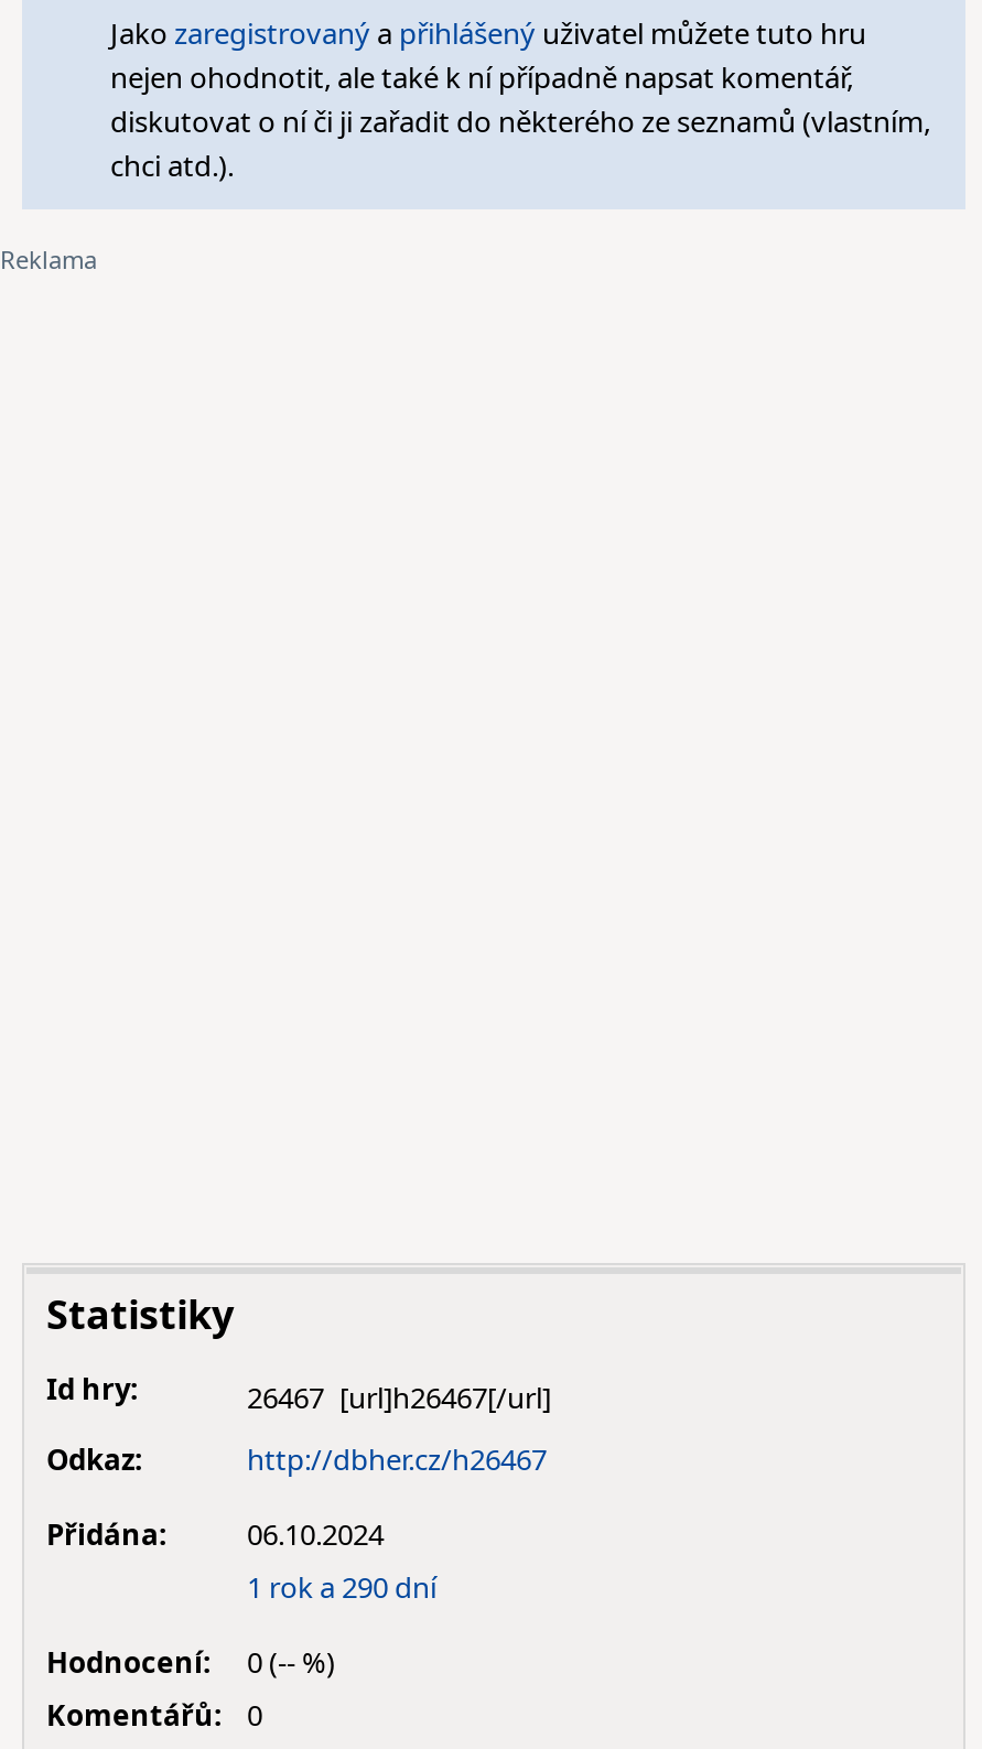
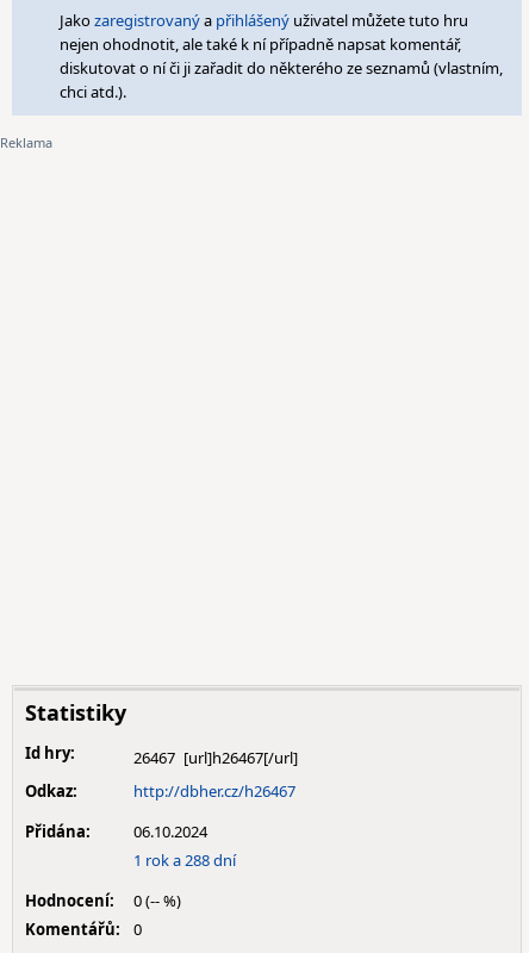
- 1 rok a 290 dní
+ 1 rok a 288 dní
